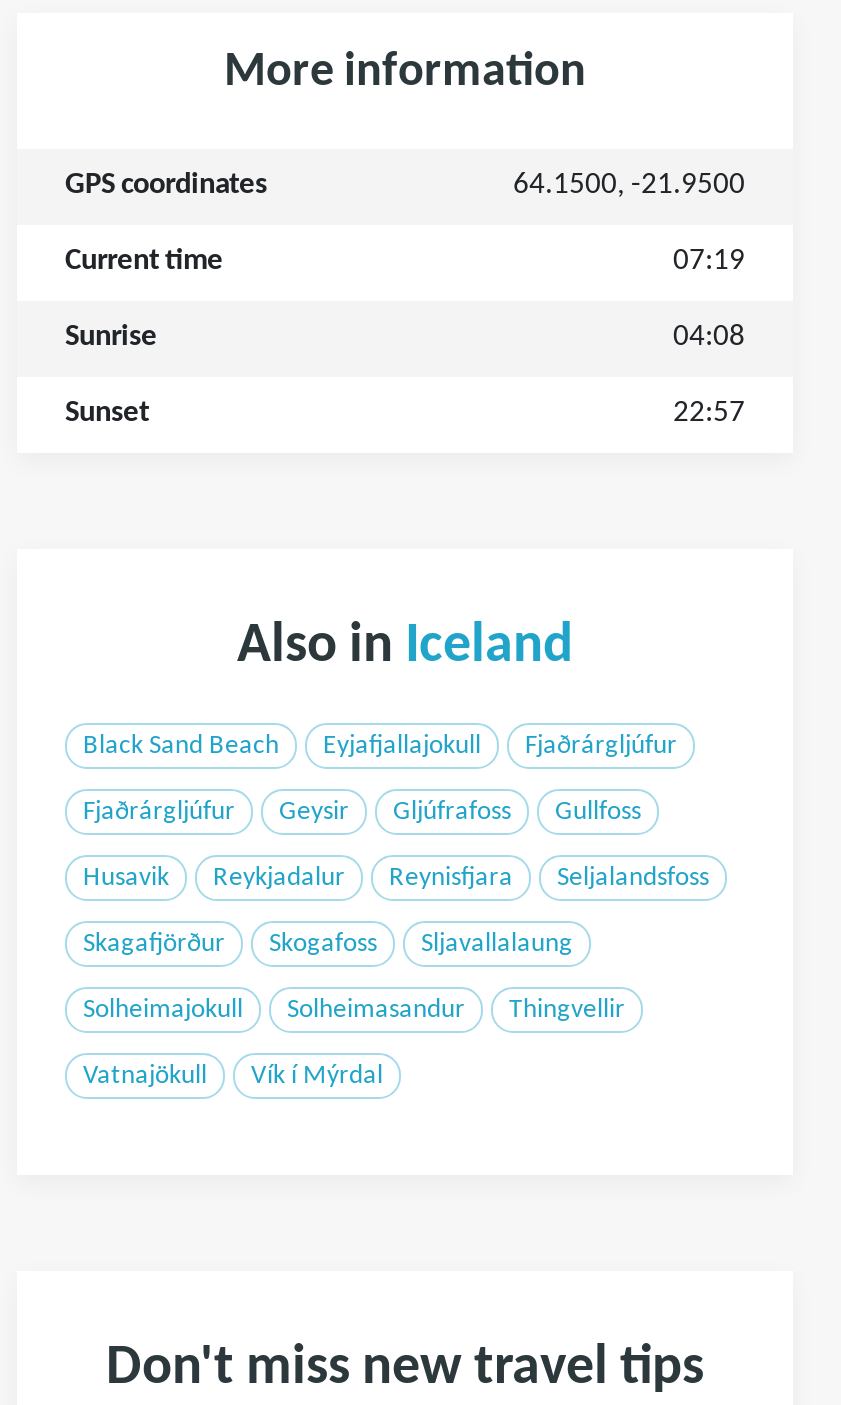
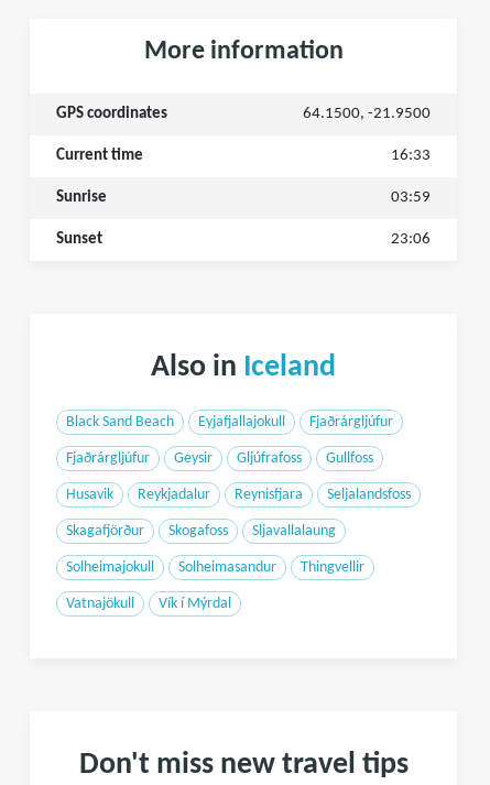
- 07:19
+ 16:33

- 04:08
+ 03:59

- 22:57
+ 23:06
